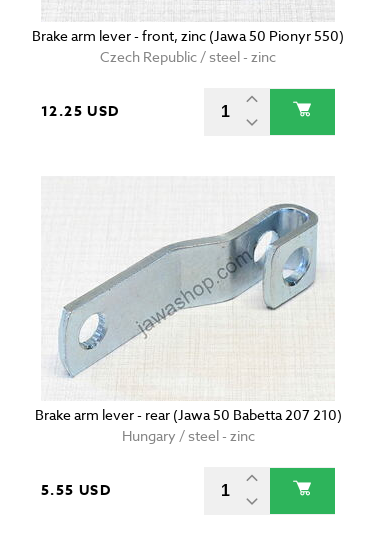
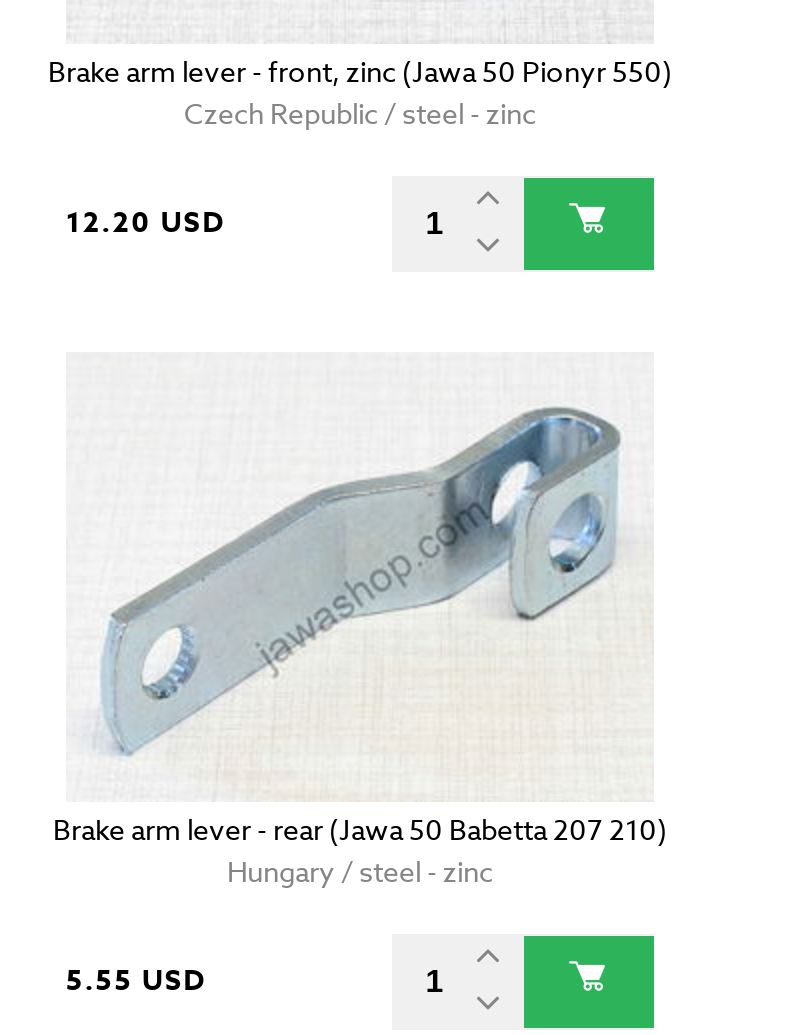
- 12.25 USD
+ 12.20 USD
